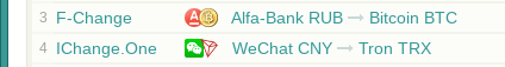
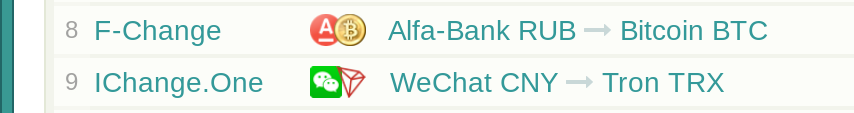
- 3 F-Change
+ 8 F-Change

- 4 IChange.One
+ 9 IChange.One
